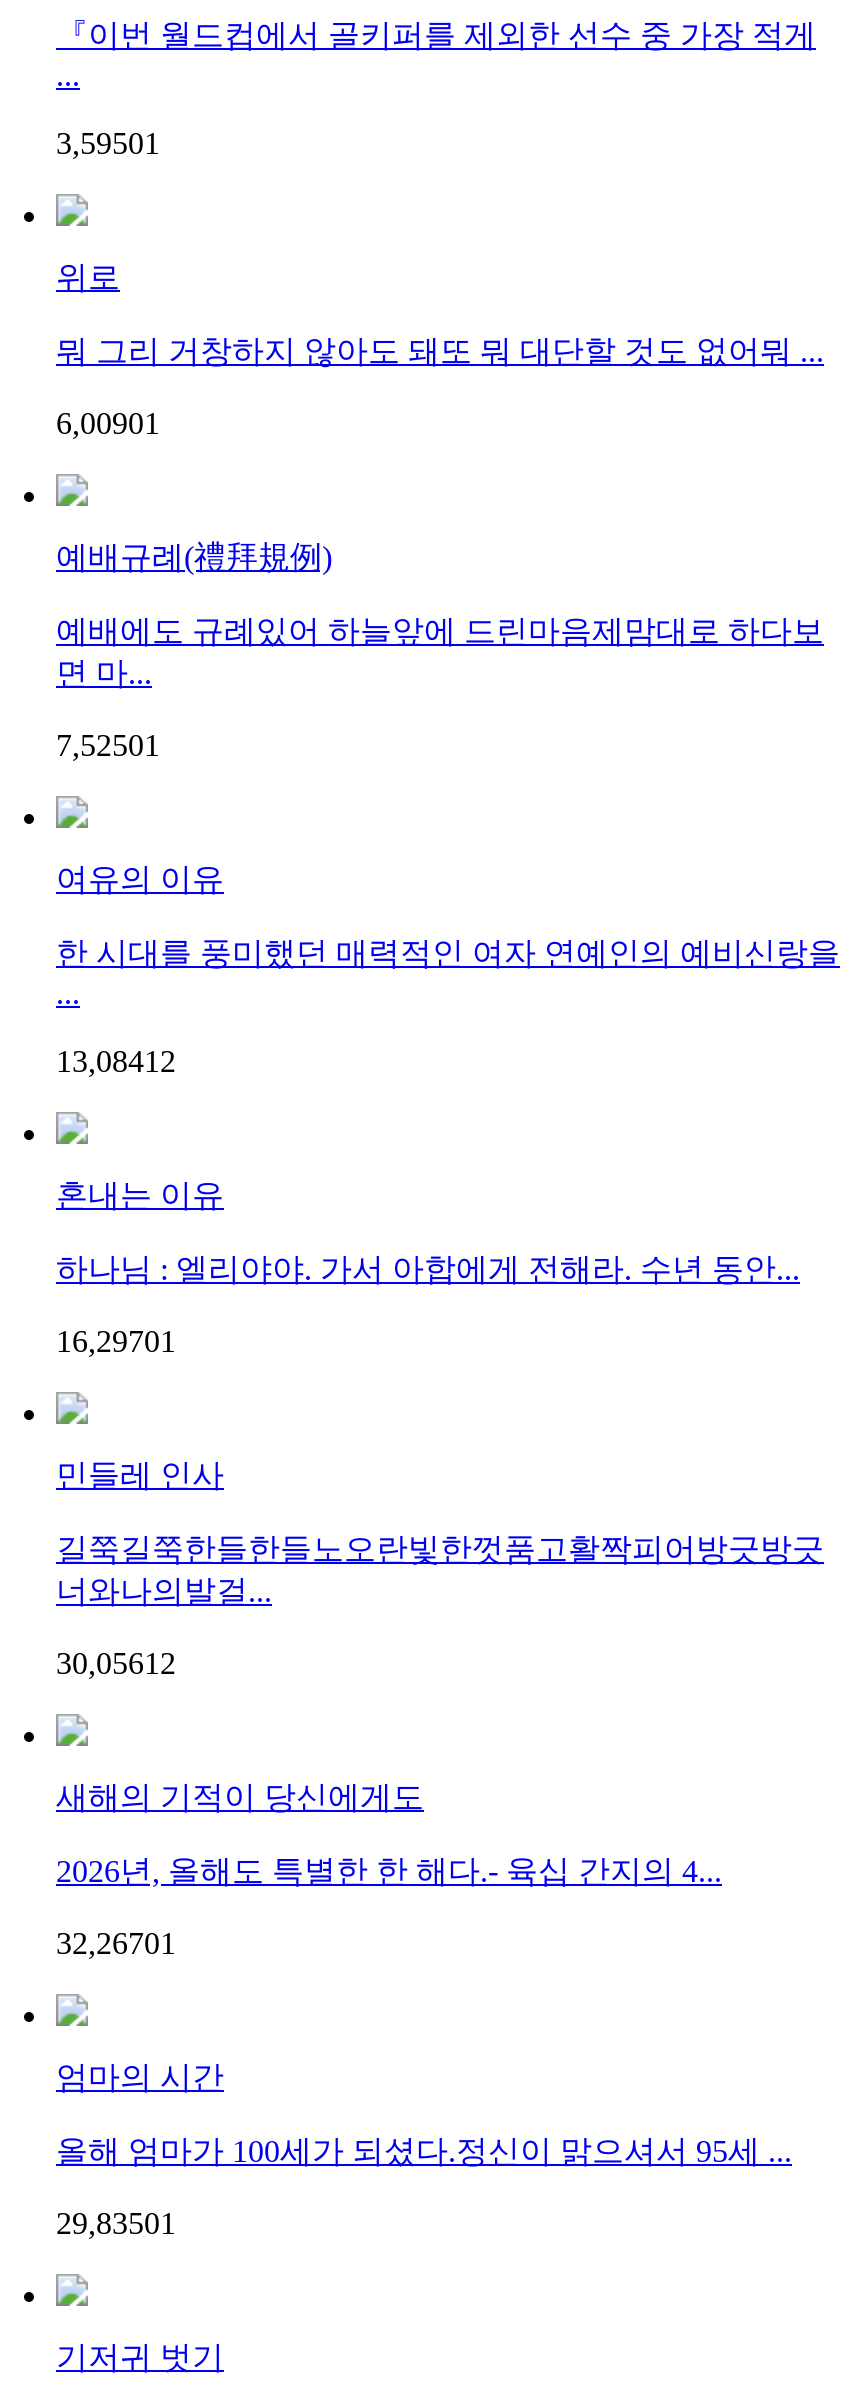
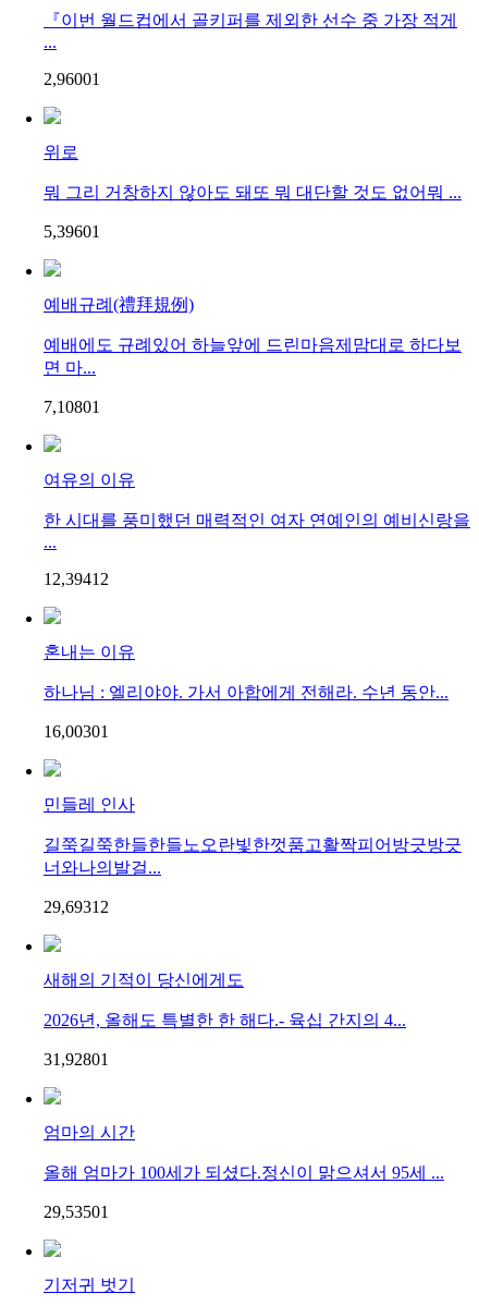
- 3,59501
+ 2,96001

- 6,00901
+ 5,39601

- 7,52501
+ 7,10801

- 13,0841 2
+ 12,3941 2

- 16,29701
+ 16,00301

- 30,0561 2
+ 29,6931 2

- 32,26701
+ 31,92801

- 29,83501
+ 29,53501
